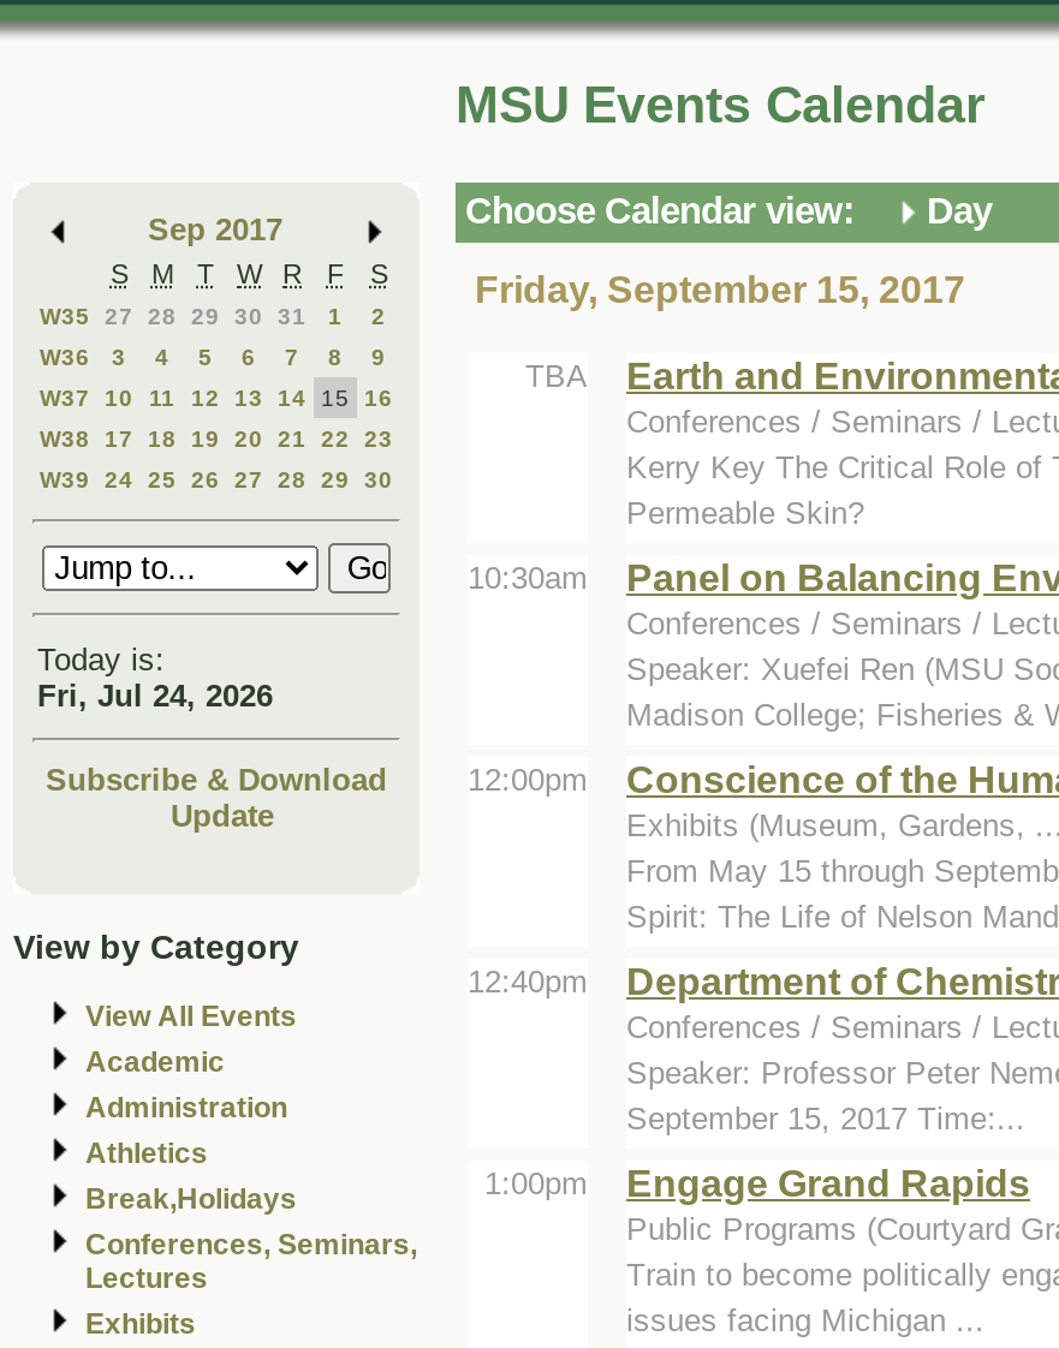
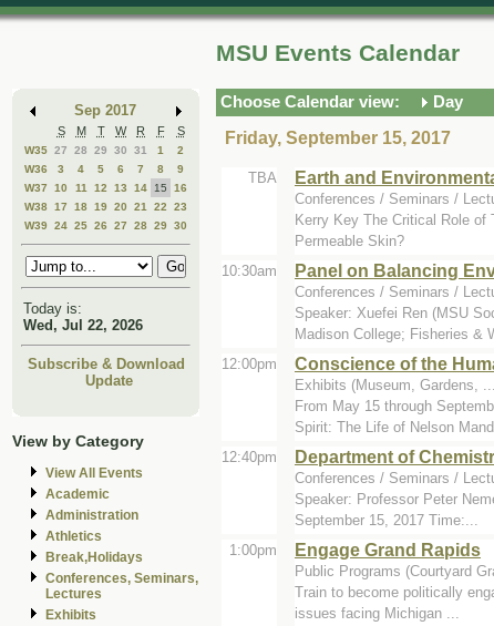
- Fri, Jul 24, 2026
+ Wed, Jul 22, 2026
